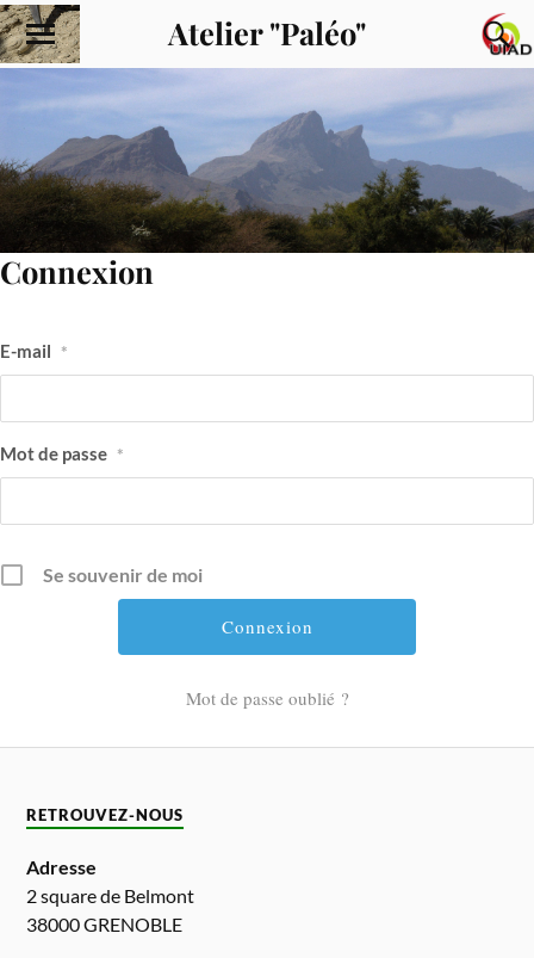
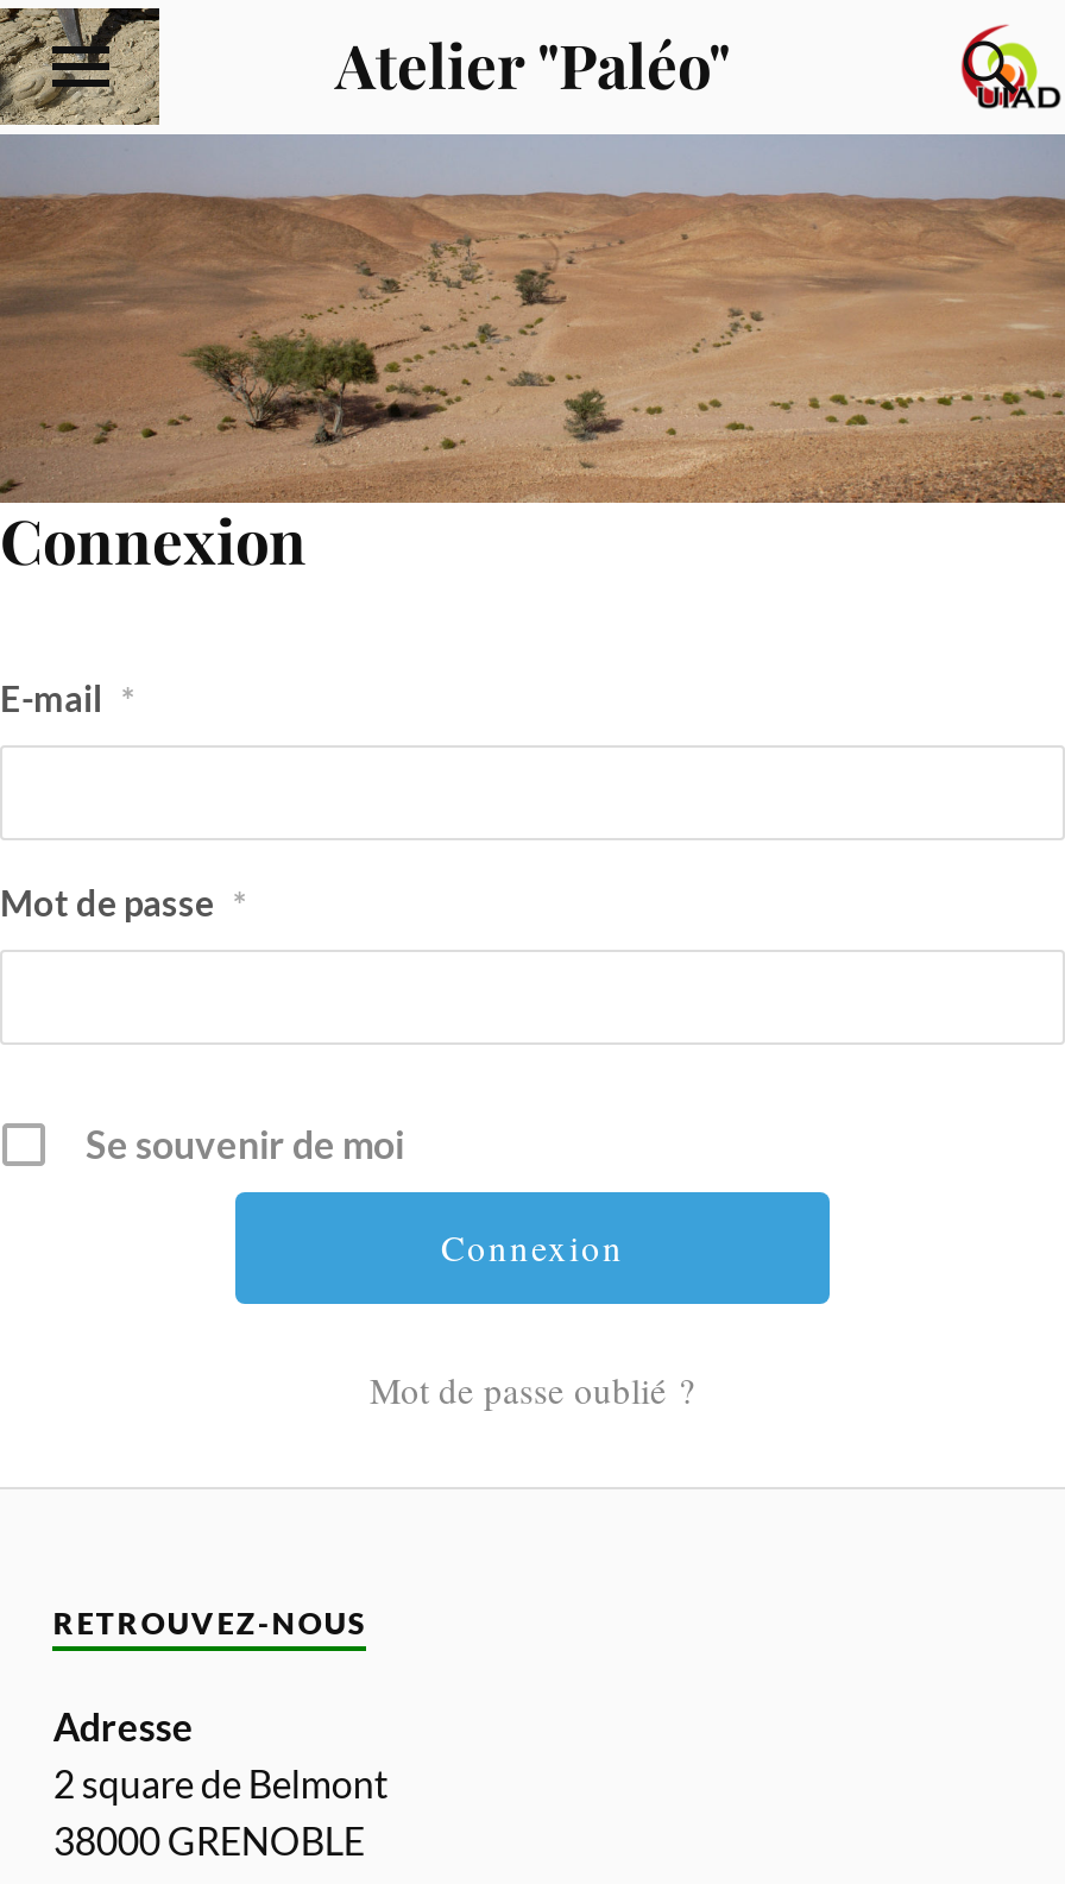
- [image]
+ [image]
